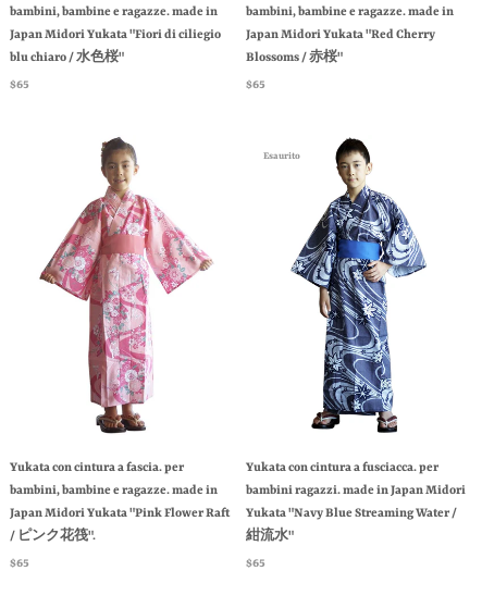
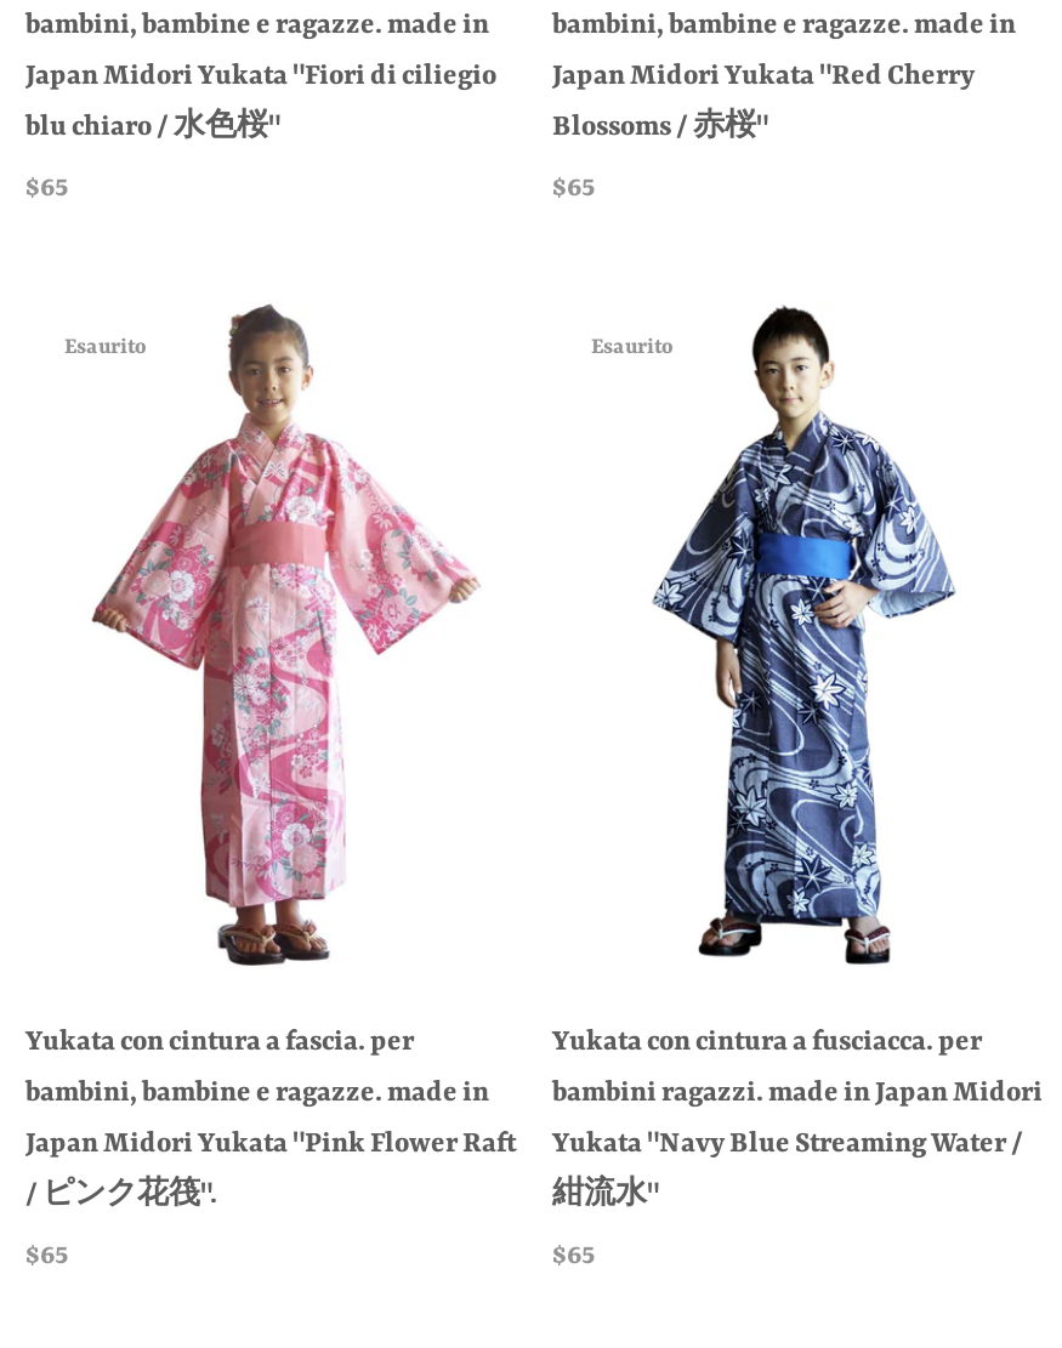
+ Esaurito
